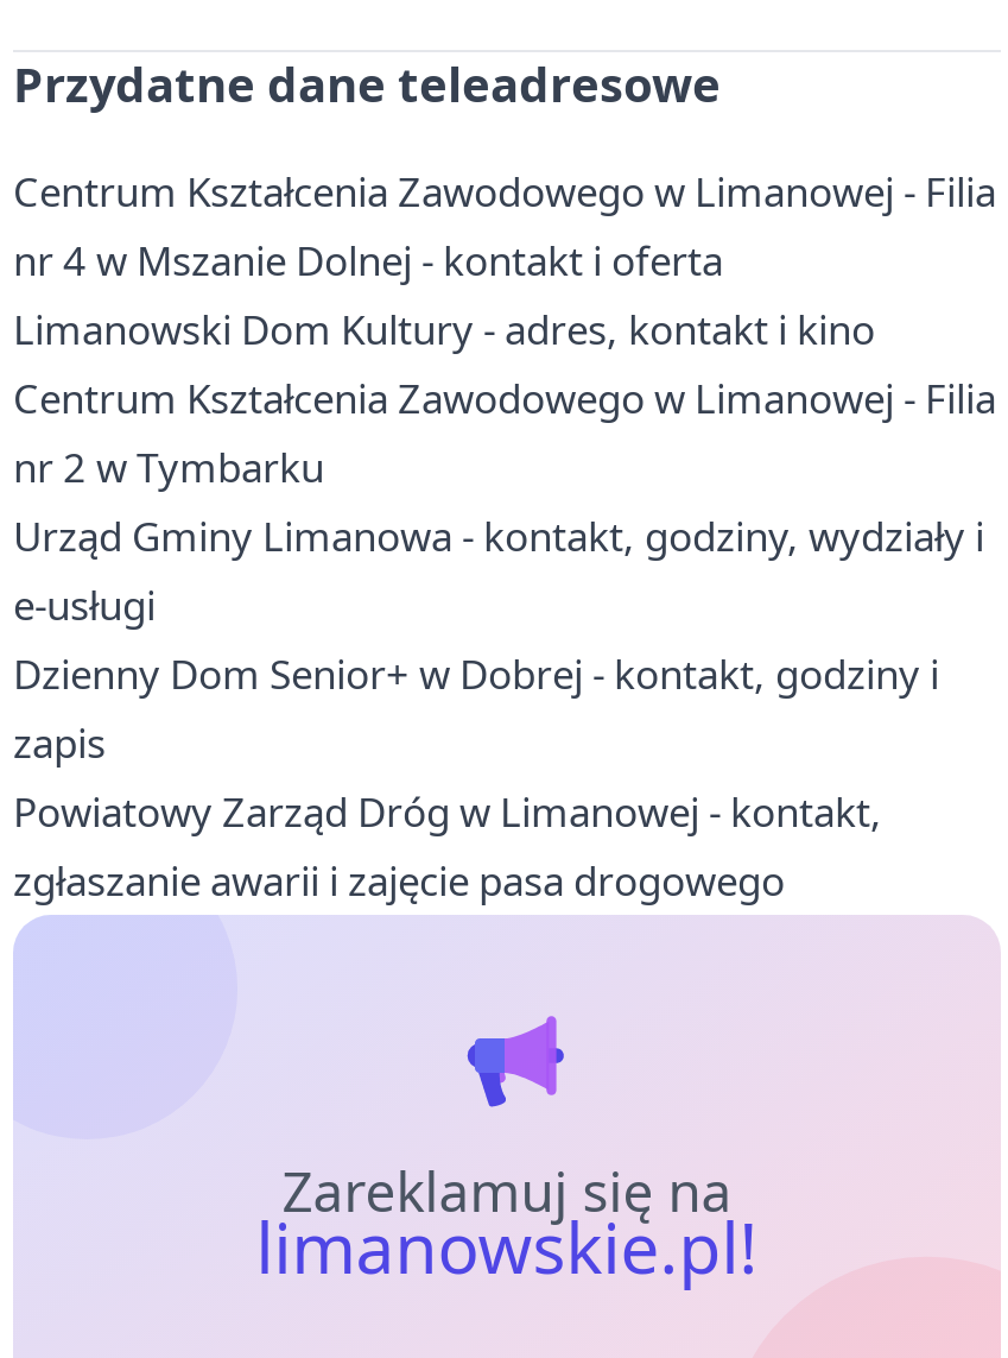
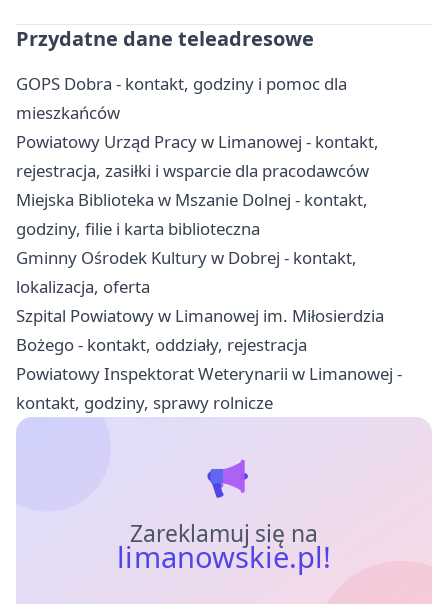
- Centrum Kształcenia Zawodowego w Limanowej - Filia
- nr 4 w Mszanie Dolnej - kontakt i oferta
- Limanowski Dom Kultury - adres, kontakt i kino
- Centrum Kształcenia Zawodowego w Limanowej - Filia
- nr 2 w Tymbarku
- Urząd Gminy Limanowa - kontakt, godziny, wydziały i
- e-usługi
- Dzienny Dom Senior+ w Dobrej - kontakt, godziny i
- zapis
- Powiatowy Zarząd Dróg w Limanowej - kontakt,
- zgłaszanie awarii i zajęcie pasa drogowego
+ GOPS Dobra - kontakt, godziny i pomoc dla
+ mieszkańców
+ Powiatowy Urząd Pracy w Limanowej - kontakt,
+ rejestracja, zasiłki i wsparcie dla pracodawców
+ Miejska Biblioteka w Mszanie Dolnej - kontakt,
+ godziny, filie i karta biblioteczna
+ Gminny Ośrodek Kultury w Dobrej - kontakt,
+ lokalizacja, oferta
+ Szpital Powiatowy w Limanowej im. Miłosierdzia
+ Bożego - kontakt, oddziały, rejestracja
+ Powiatowy Inspektorat Weterynarii w Limanowej -
+ kontakt, godziny, sprawy rolnicze
